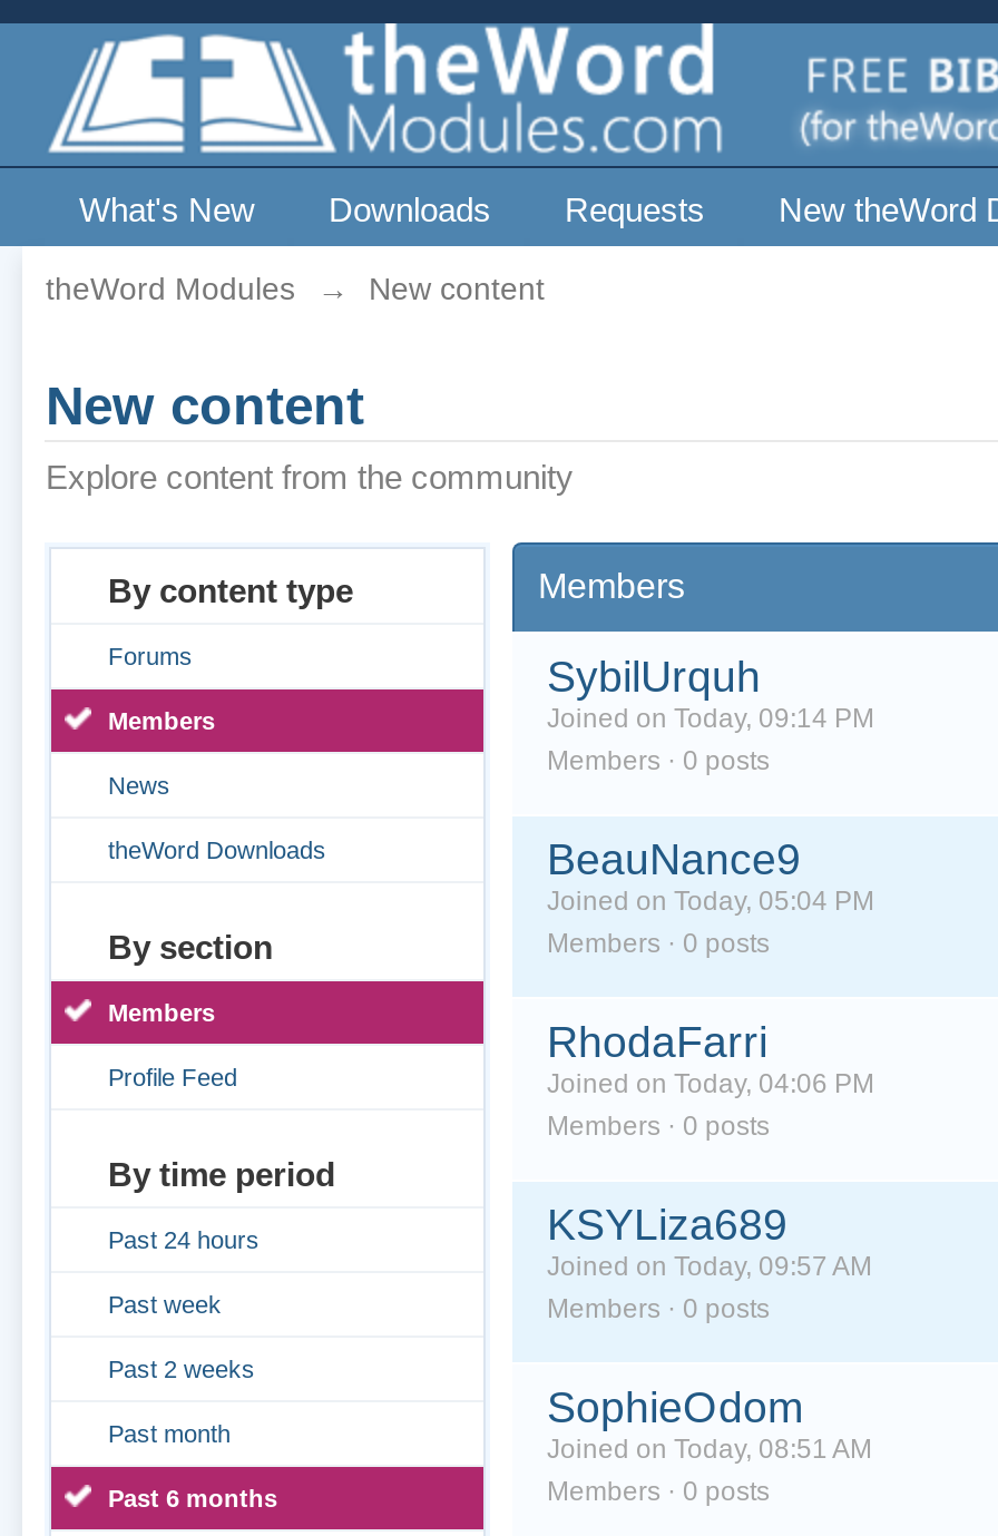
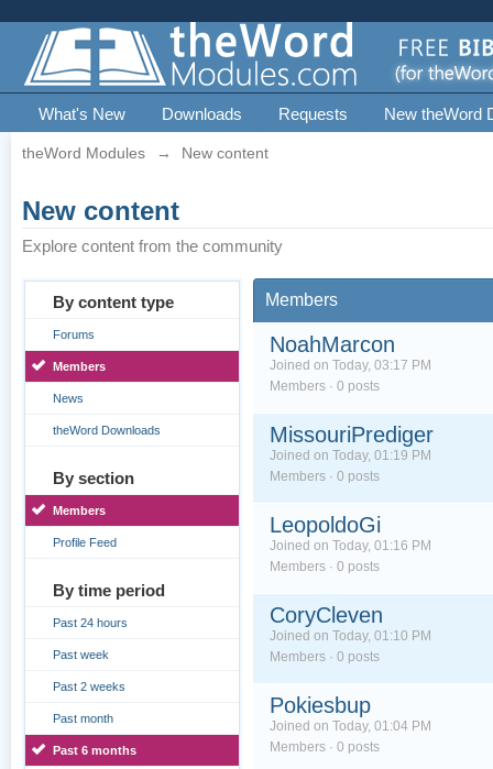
- SybilUrquh
- Joined on Today, 09:14 PM
+ NoahMarcon
+ Joined on Today, 03:17 PM

- BeauNance9
- Joined on Today, 05:04 PM
+ MissouriPrediger
+ Joined on Today, 01:19 PM

- RhodaFarri
- Joined on Today, 04:06 PM
+ LeopoldoGi
+ Joined on Today, 01:16 PM

- KSYLiza689
- Joined on Today, 09:57 AM
+ CoryCleven
+ Joined on Today, 01:10 PM

- SophieOdom
- Joined on Today, 08:51 AM
+ Pokiesbup
+ Joined on Today, 01:04 PM
